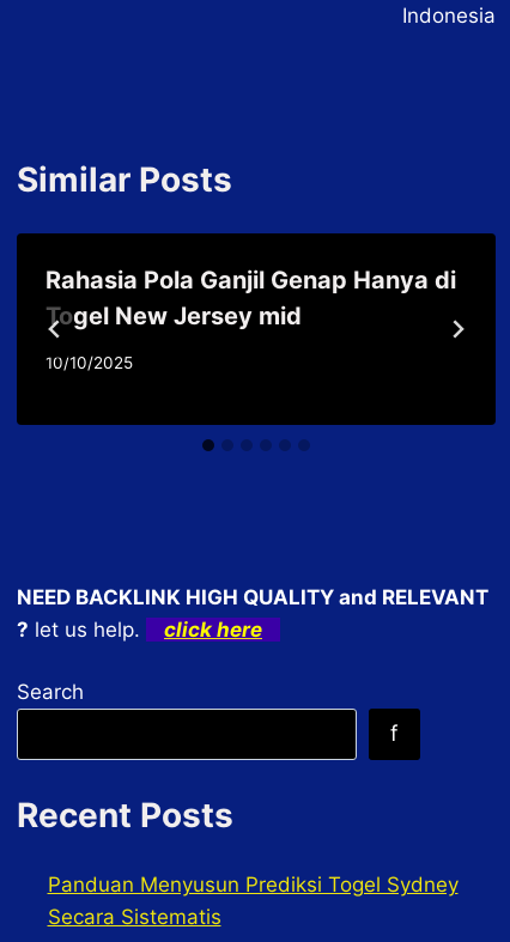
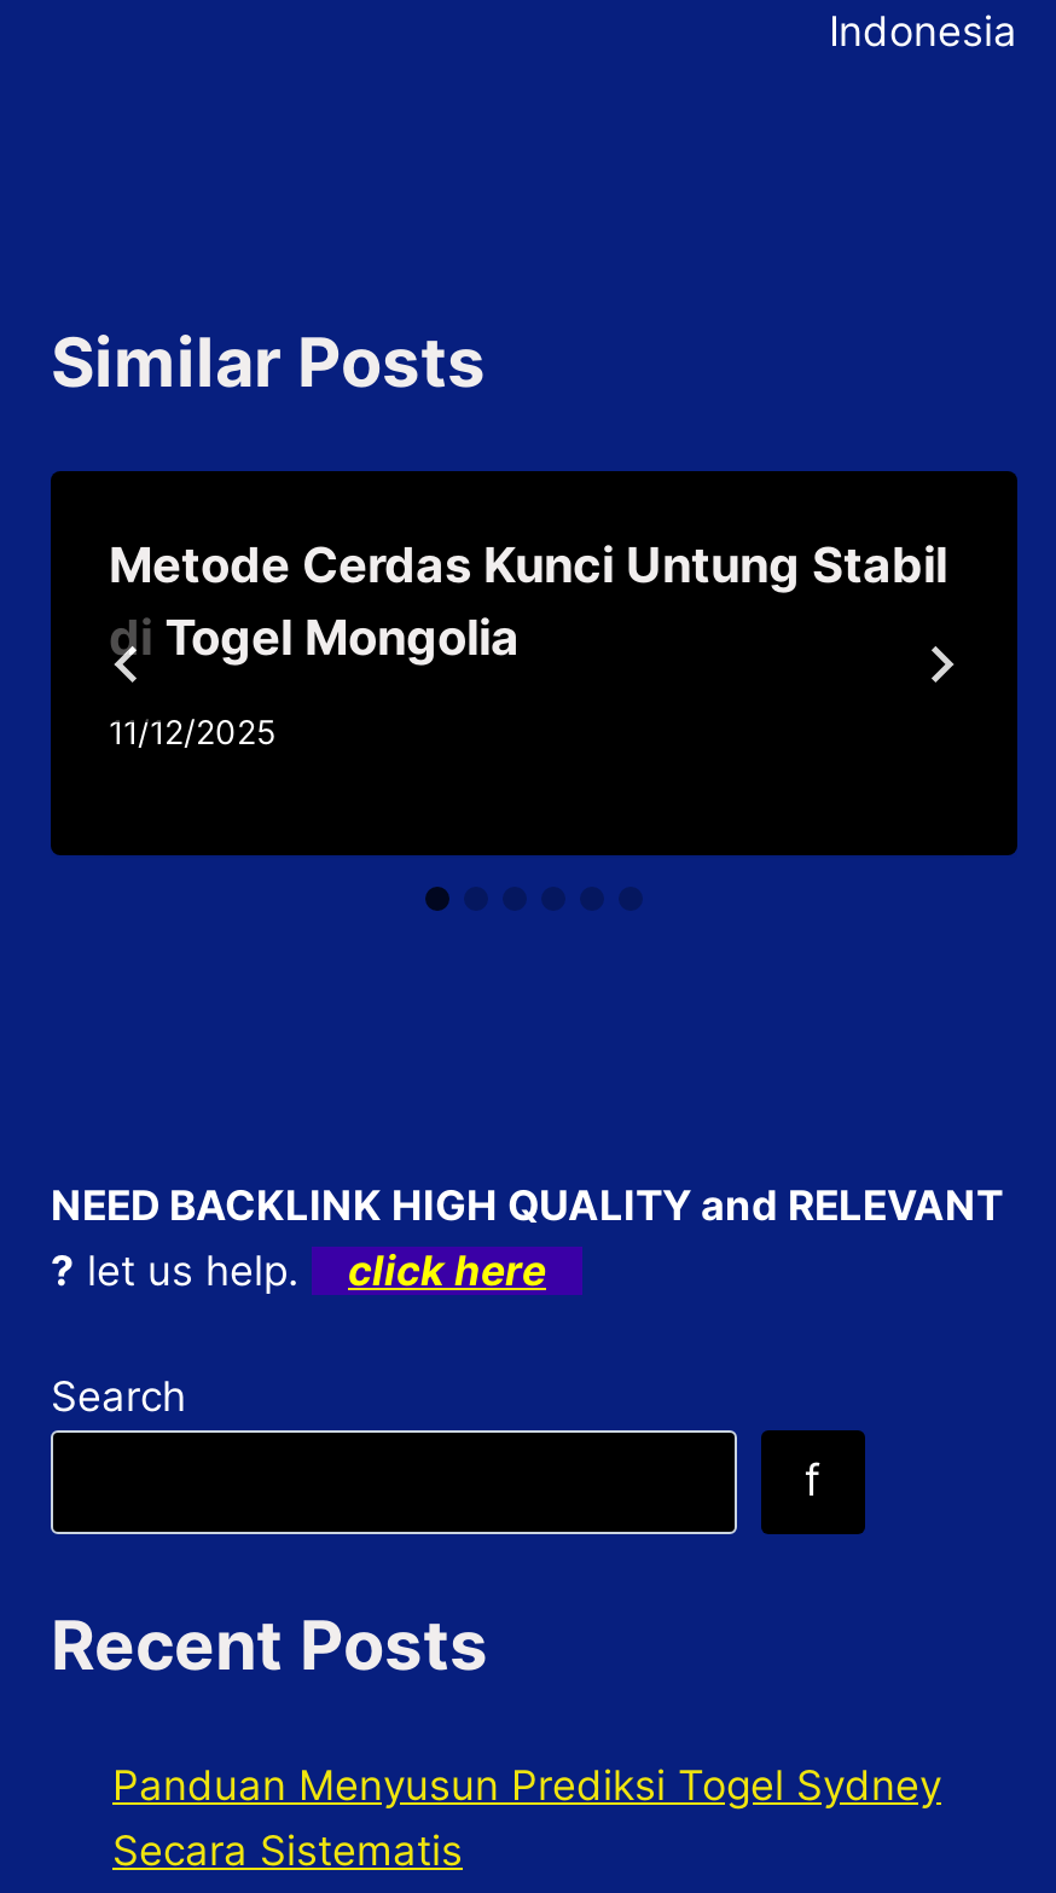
- Rahasia Pola Ganjil Genap Hanya di
- Togel New Jersey mid
+ Metode Cerdas Kunci Untung Stabil
+ di Togel Mongolia

- 10/10/2025
+ 11/12/2025
